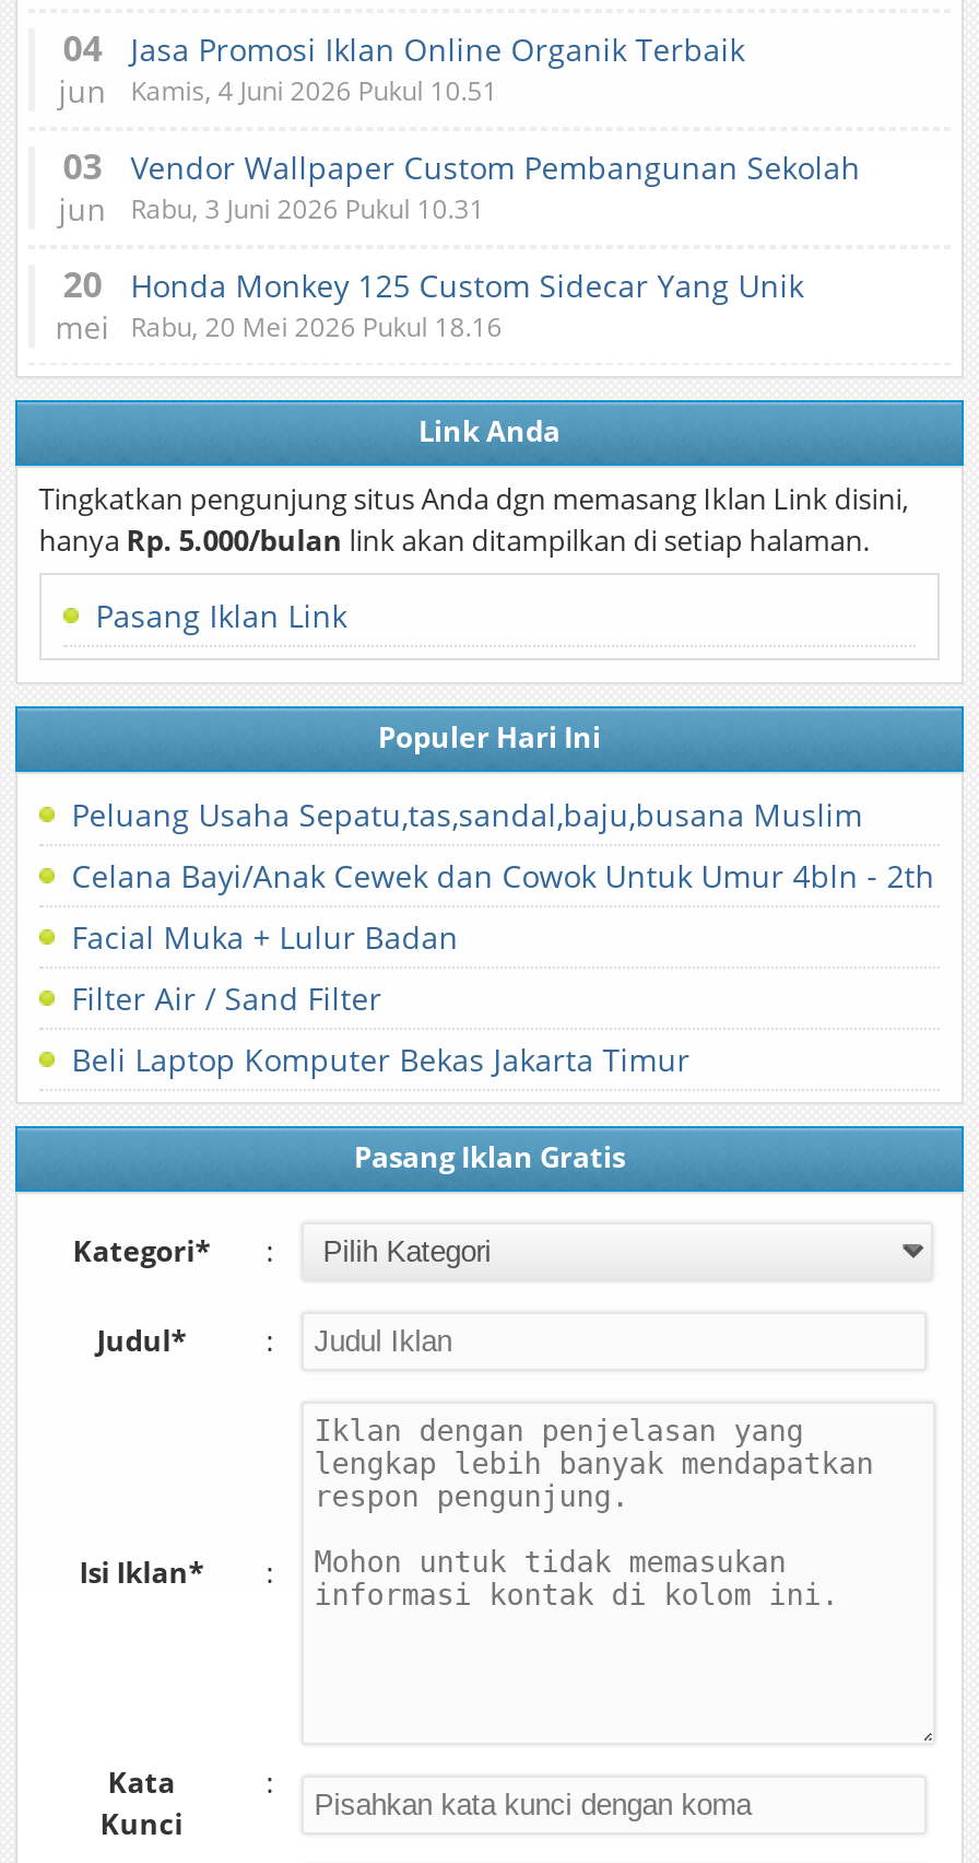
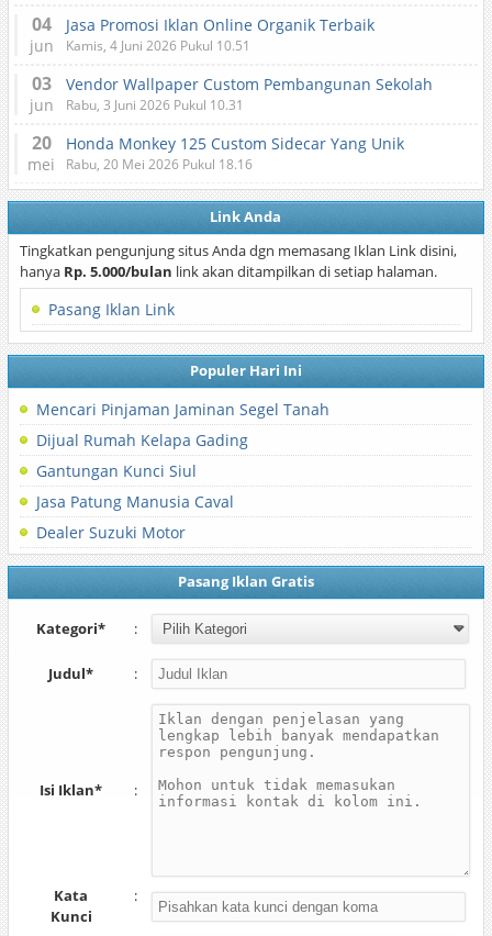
- Peluang Usaha Sepatu,tas,sandal,baju,busana Muslim
+ Mencari Pinjaman Jaminan Segel Tanah

- Celana Bayi/Anak Cewek dan Cowok Untuk Umur 4bln - 2th
+ Dijual Rumah Kelapa Gading

- Facial Muka + Lulur Badan
+ Gantungan Kunci Siul

- Filter Air / Sand Filter
+ Jasa Patung Manusia Caval

- Beli Laptop Komputer Bekas Jakarta Timur
+ Dealer Suzuki Motor
